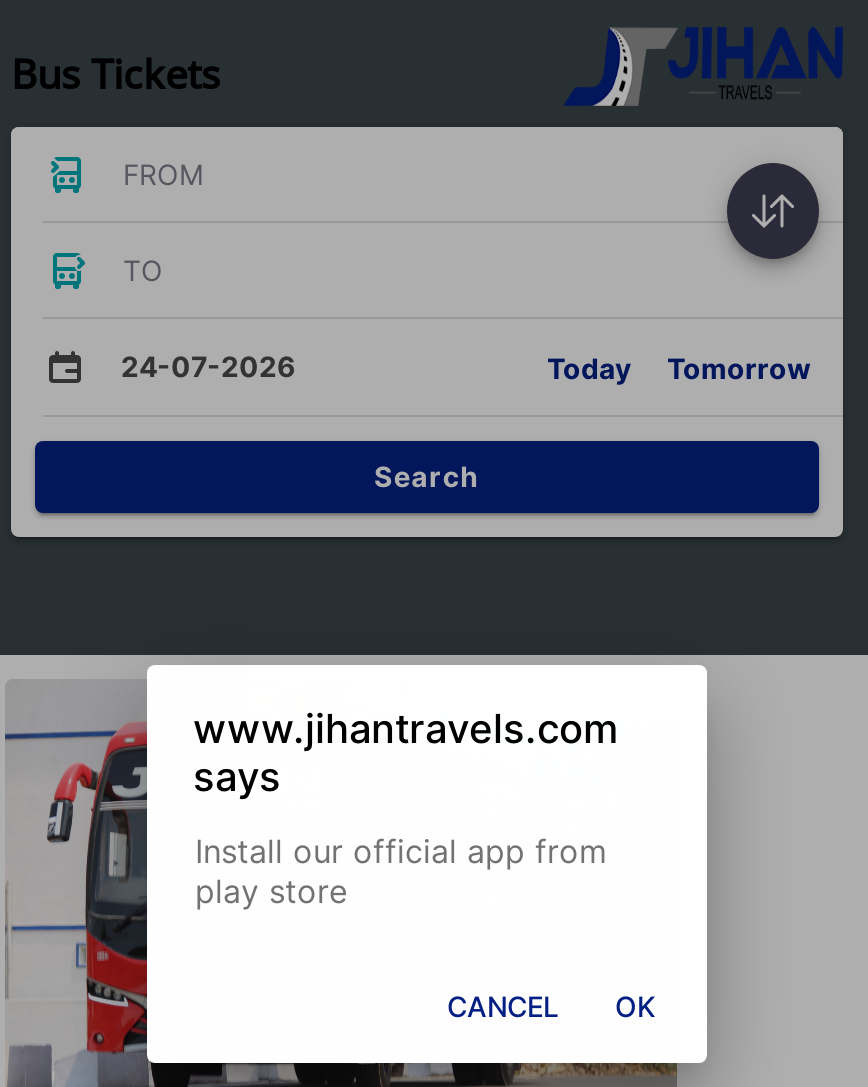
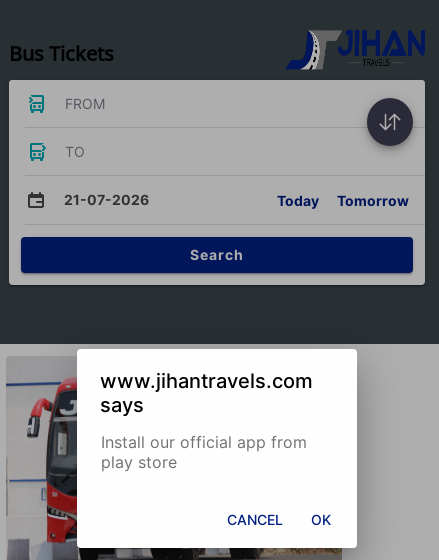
- 24-07-2026
+ 21-07-2026
